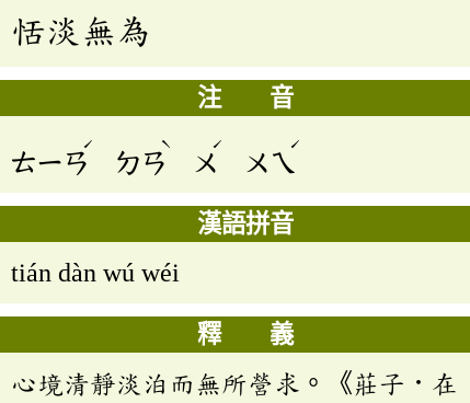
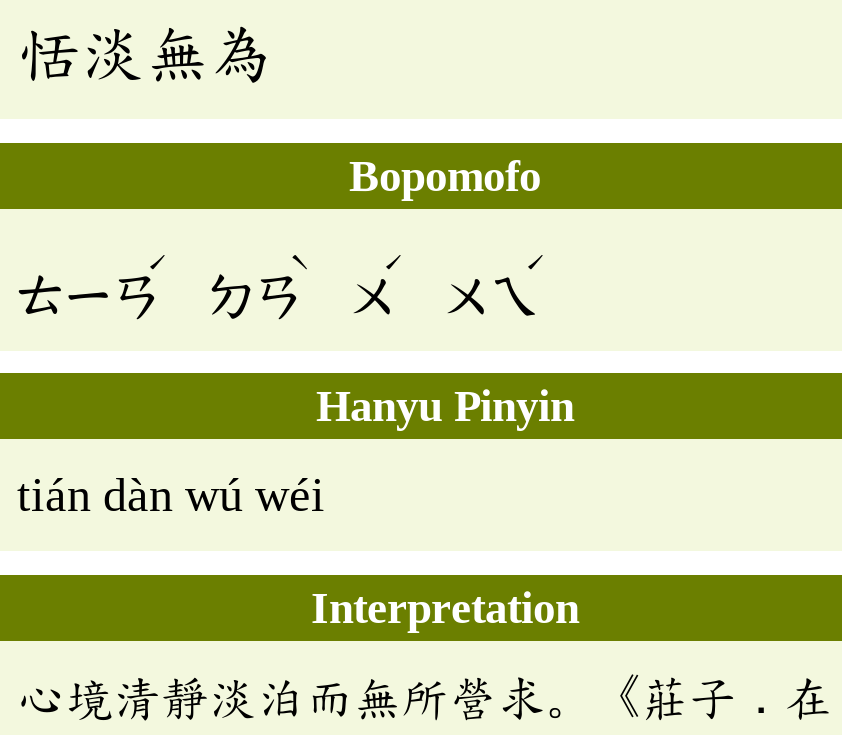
- 注 音
+ Bopomofo

- 漢語拼音
+ Hanyu Pinyin

- 釋 義
+ Interpretation
